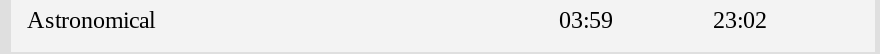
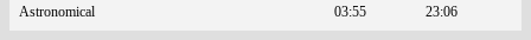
- 03:59
+ 03:55

- 23:02
+ 23:06
